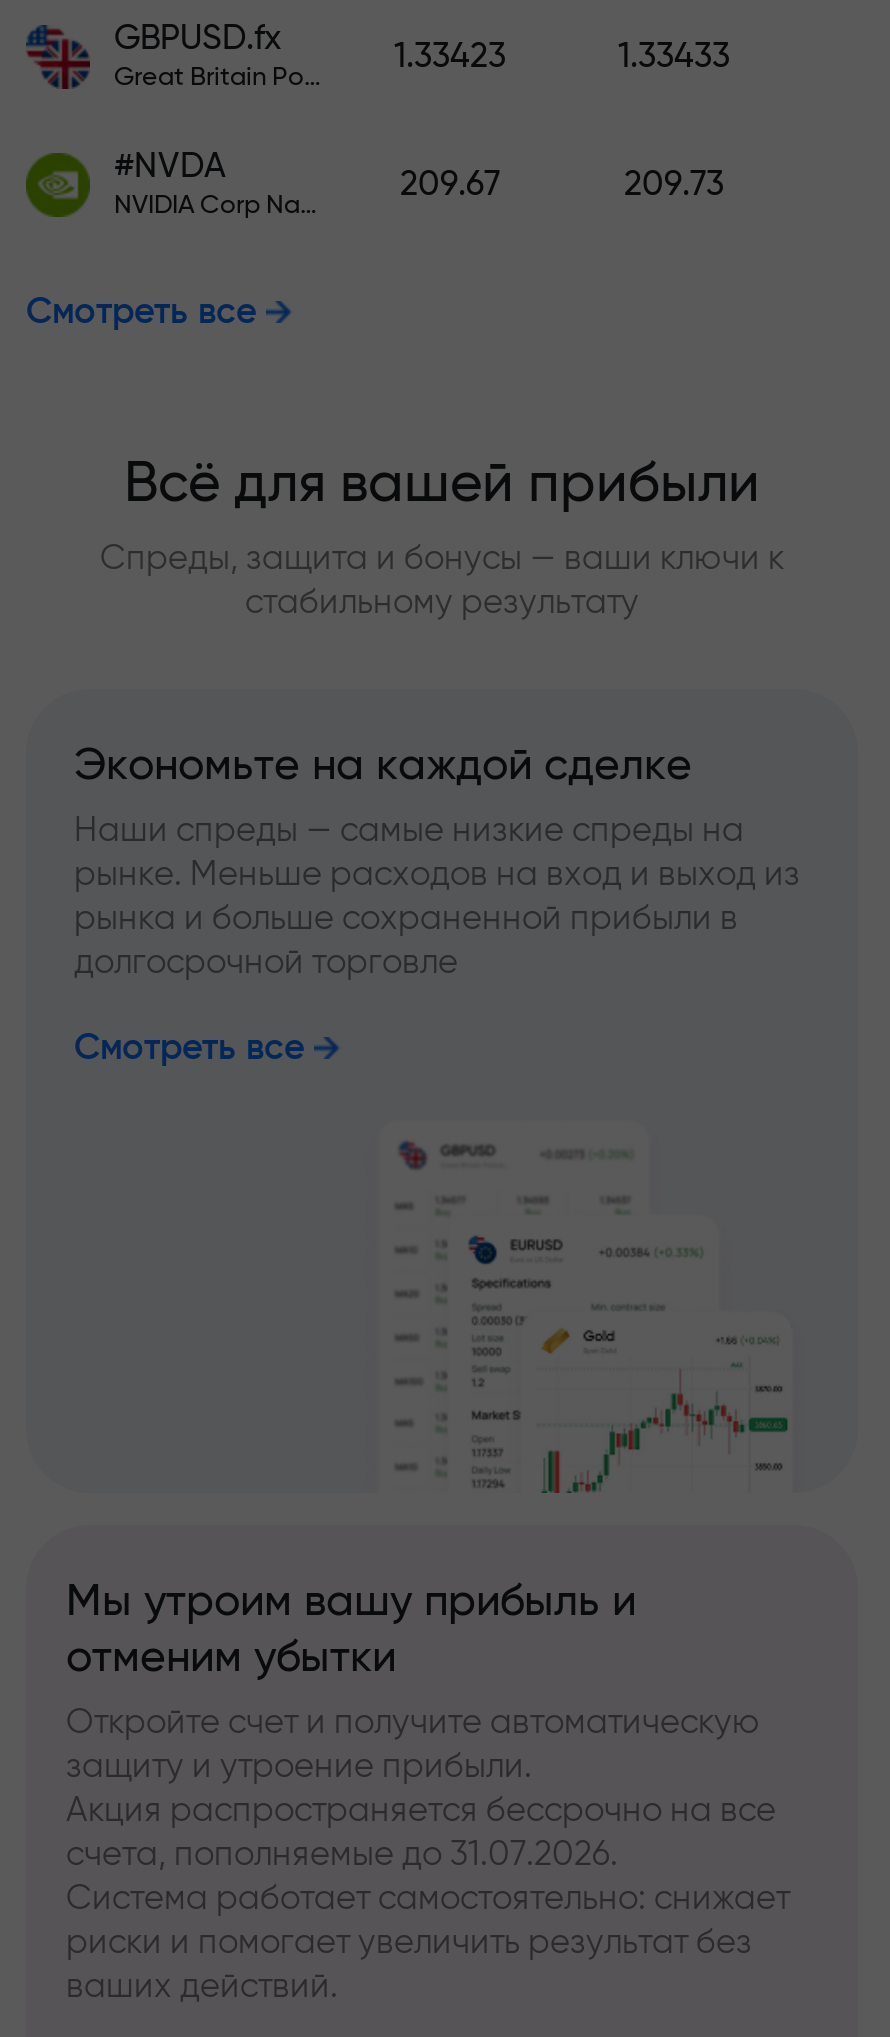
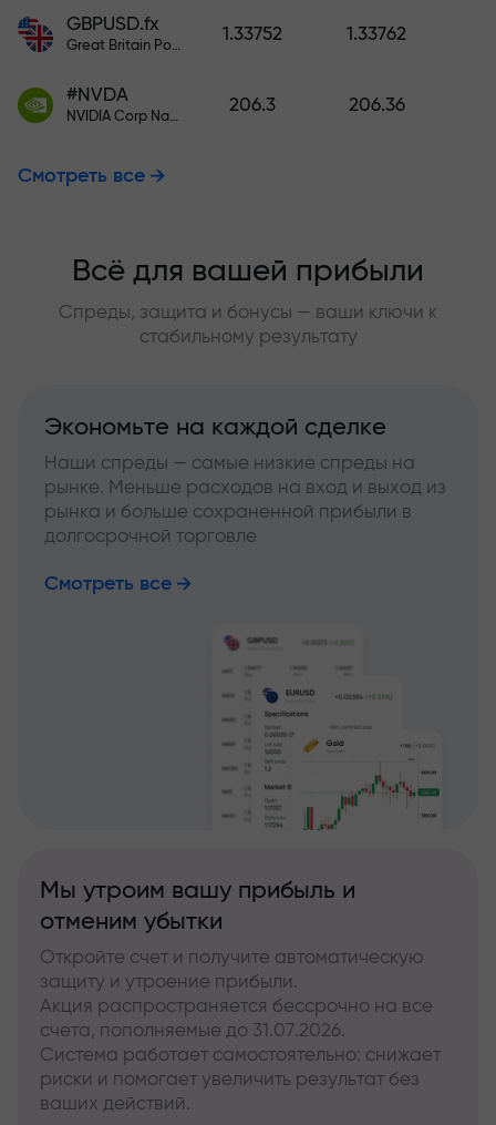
- 1.33423
+ 1.33752

- 1.33433
+ 1.33762

- 209.67
+ 206.3

- 209.73
+ 206.36
